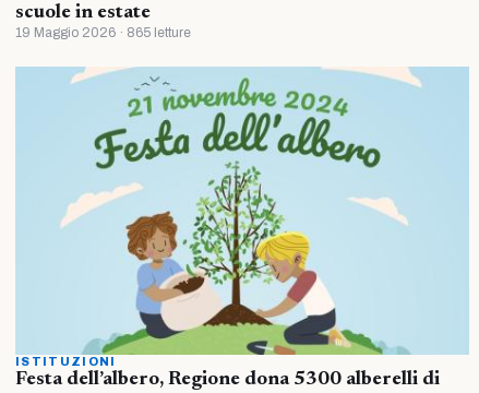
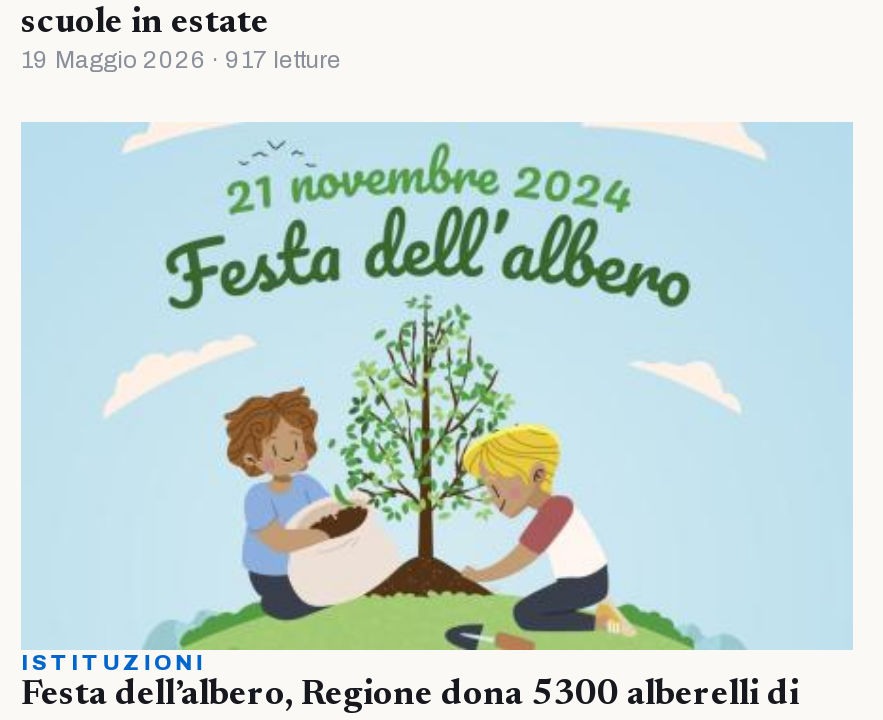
- 19 Maggio 2026 · 865 letture
+ 19 Maggio 2026 · 917 letture
